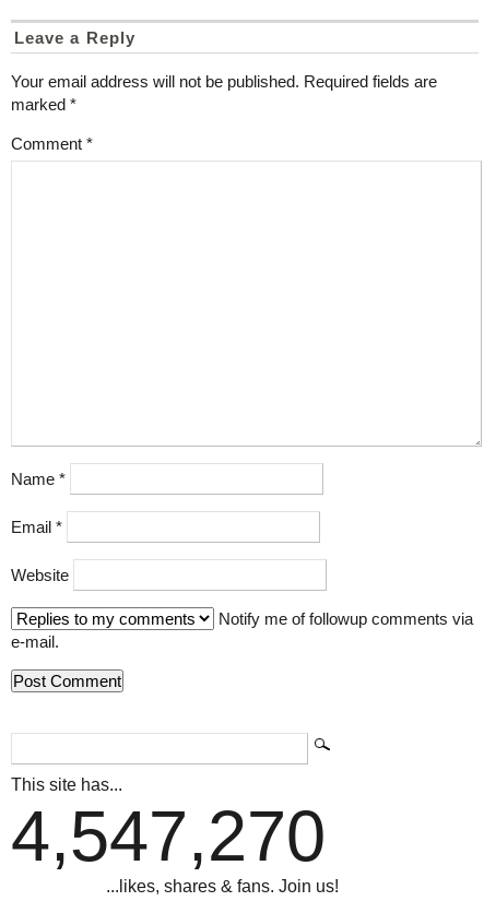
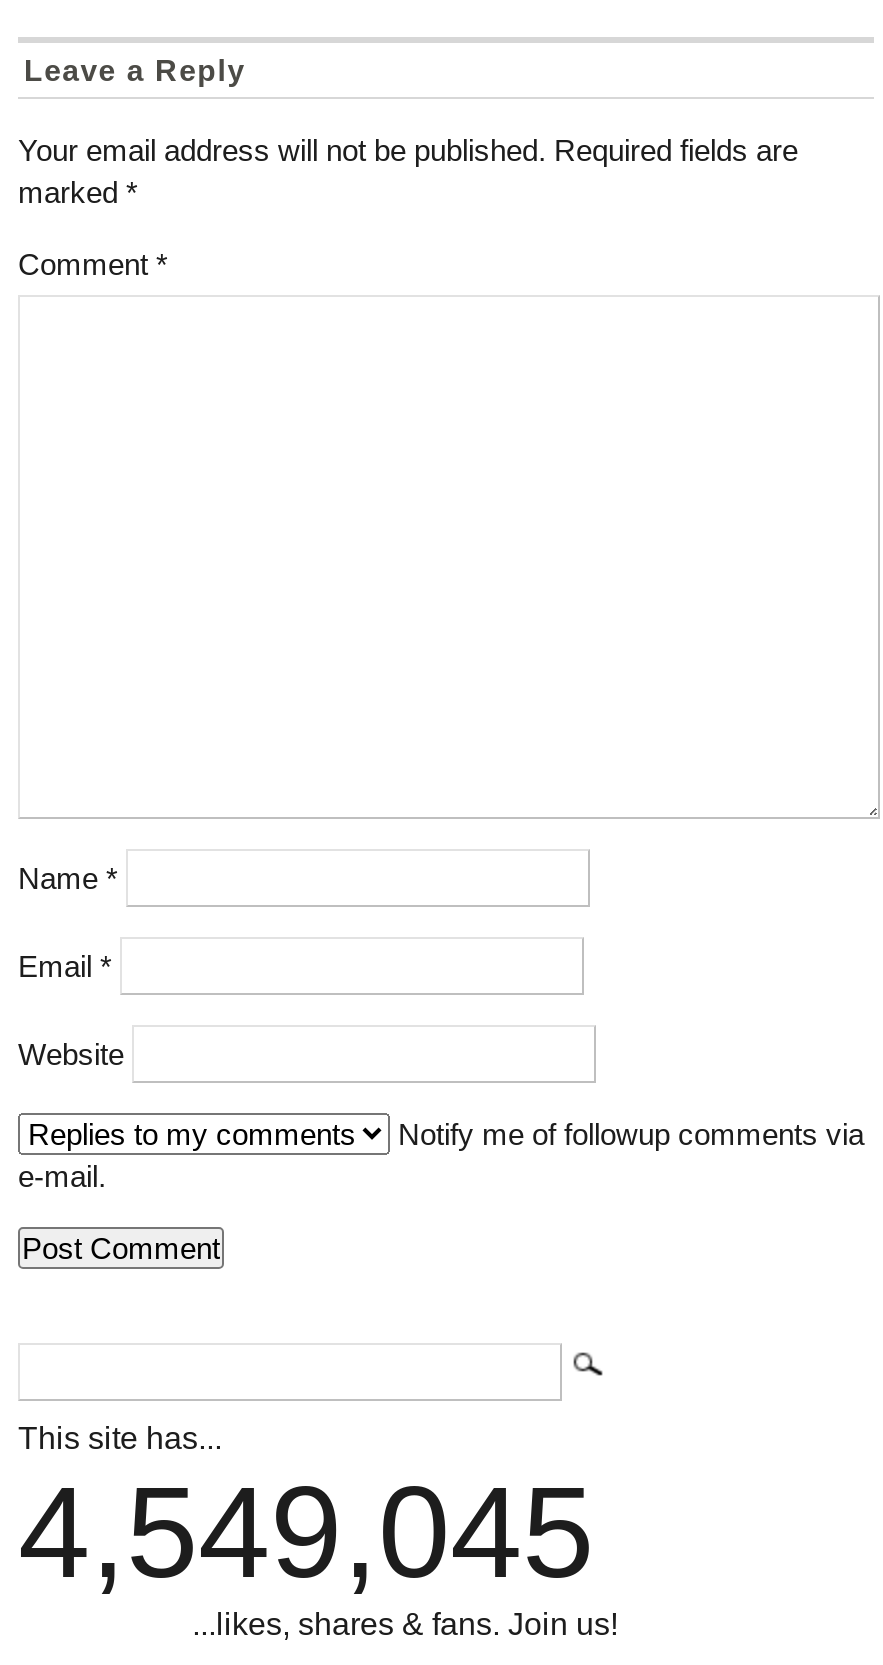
- 4,547,270
+ 4,549,045
